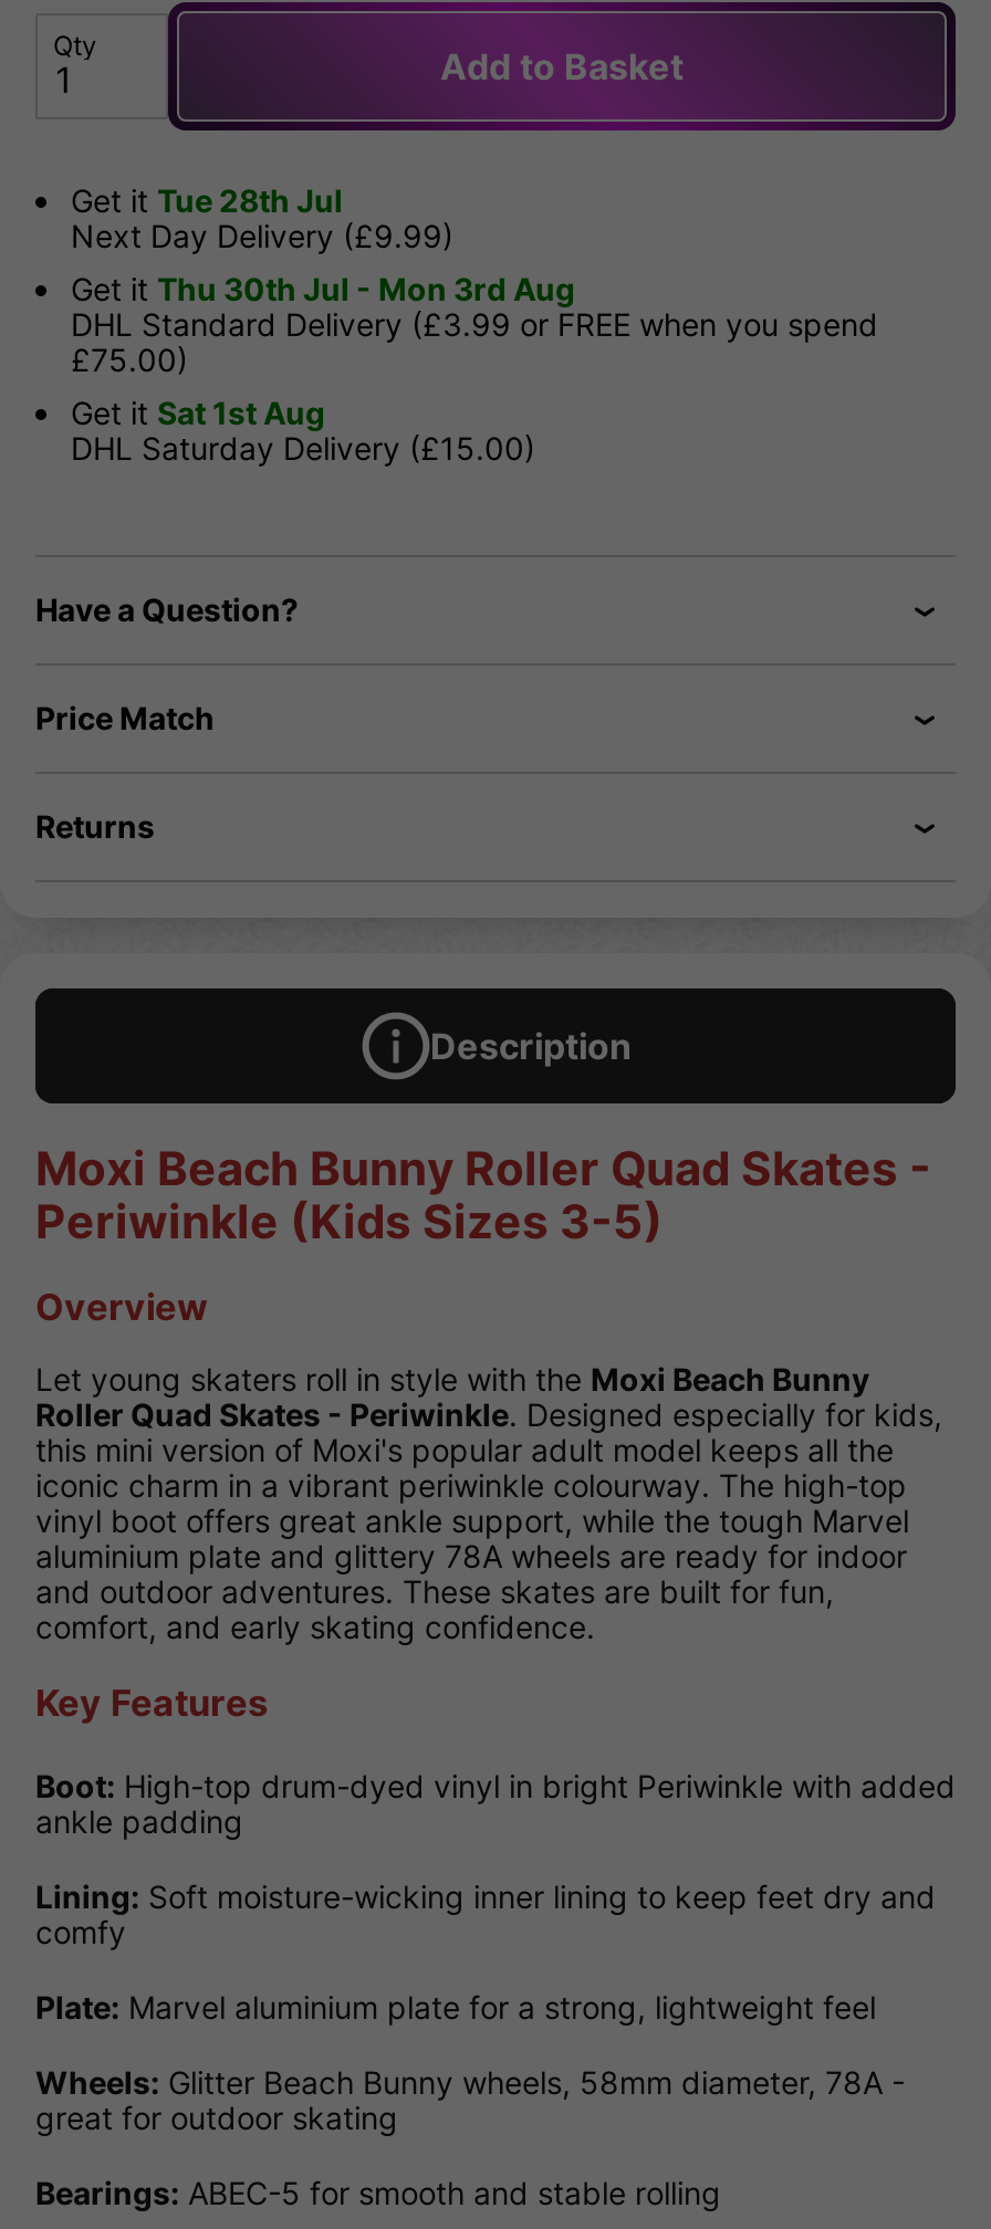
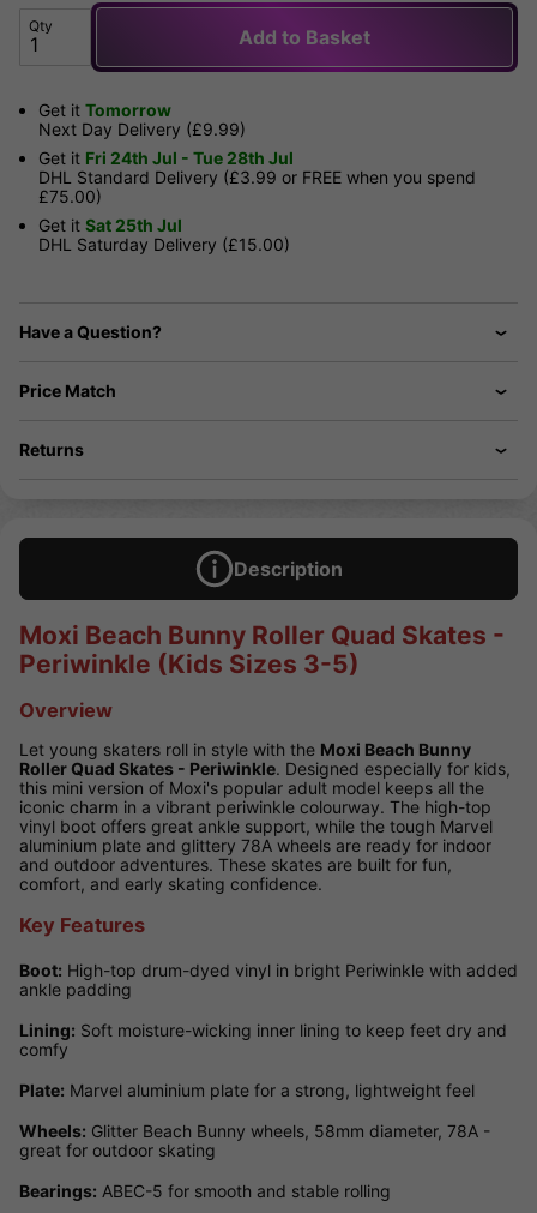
- Get it Tue 28th Jul
+ Get it Tomorrow

- Get it Thu 30th Jul - Mon 3rd Aug
+ Get it Fri 24th Jul - Tue 28th Jul

- Get it Sat 1st Aug
+ Get it Sat 25th Jul
